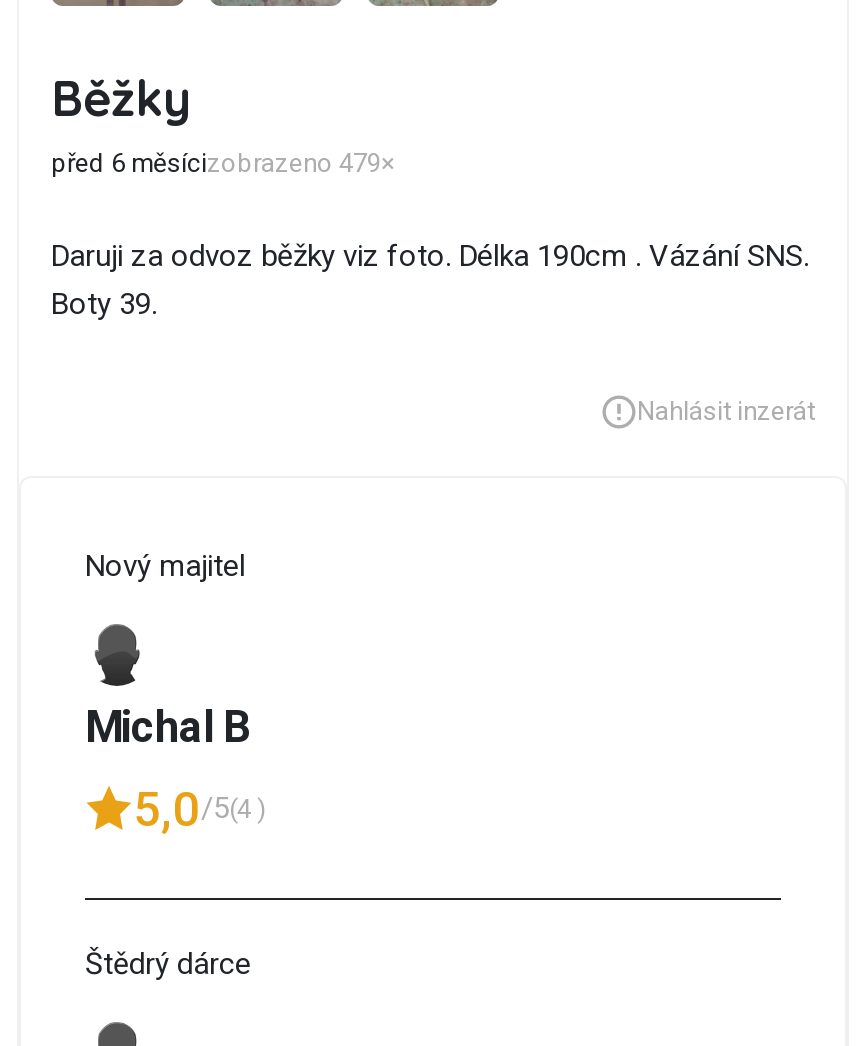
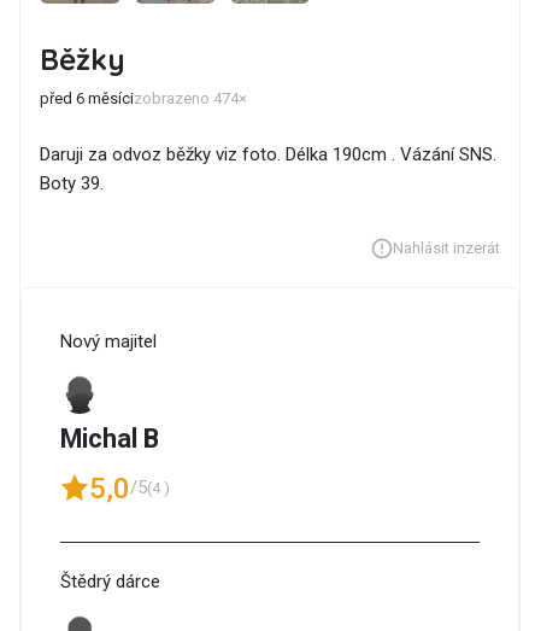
- před 6 měsícizobrazeno 479×
+ před 6 měsícizobrazeno 474×
